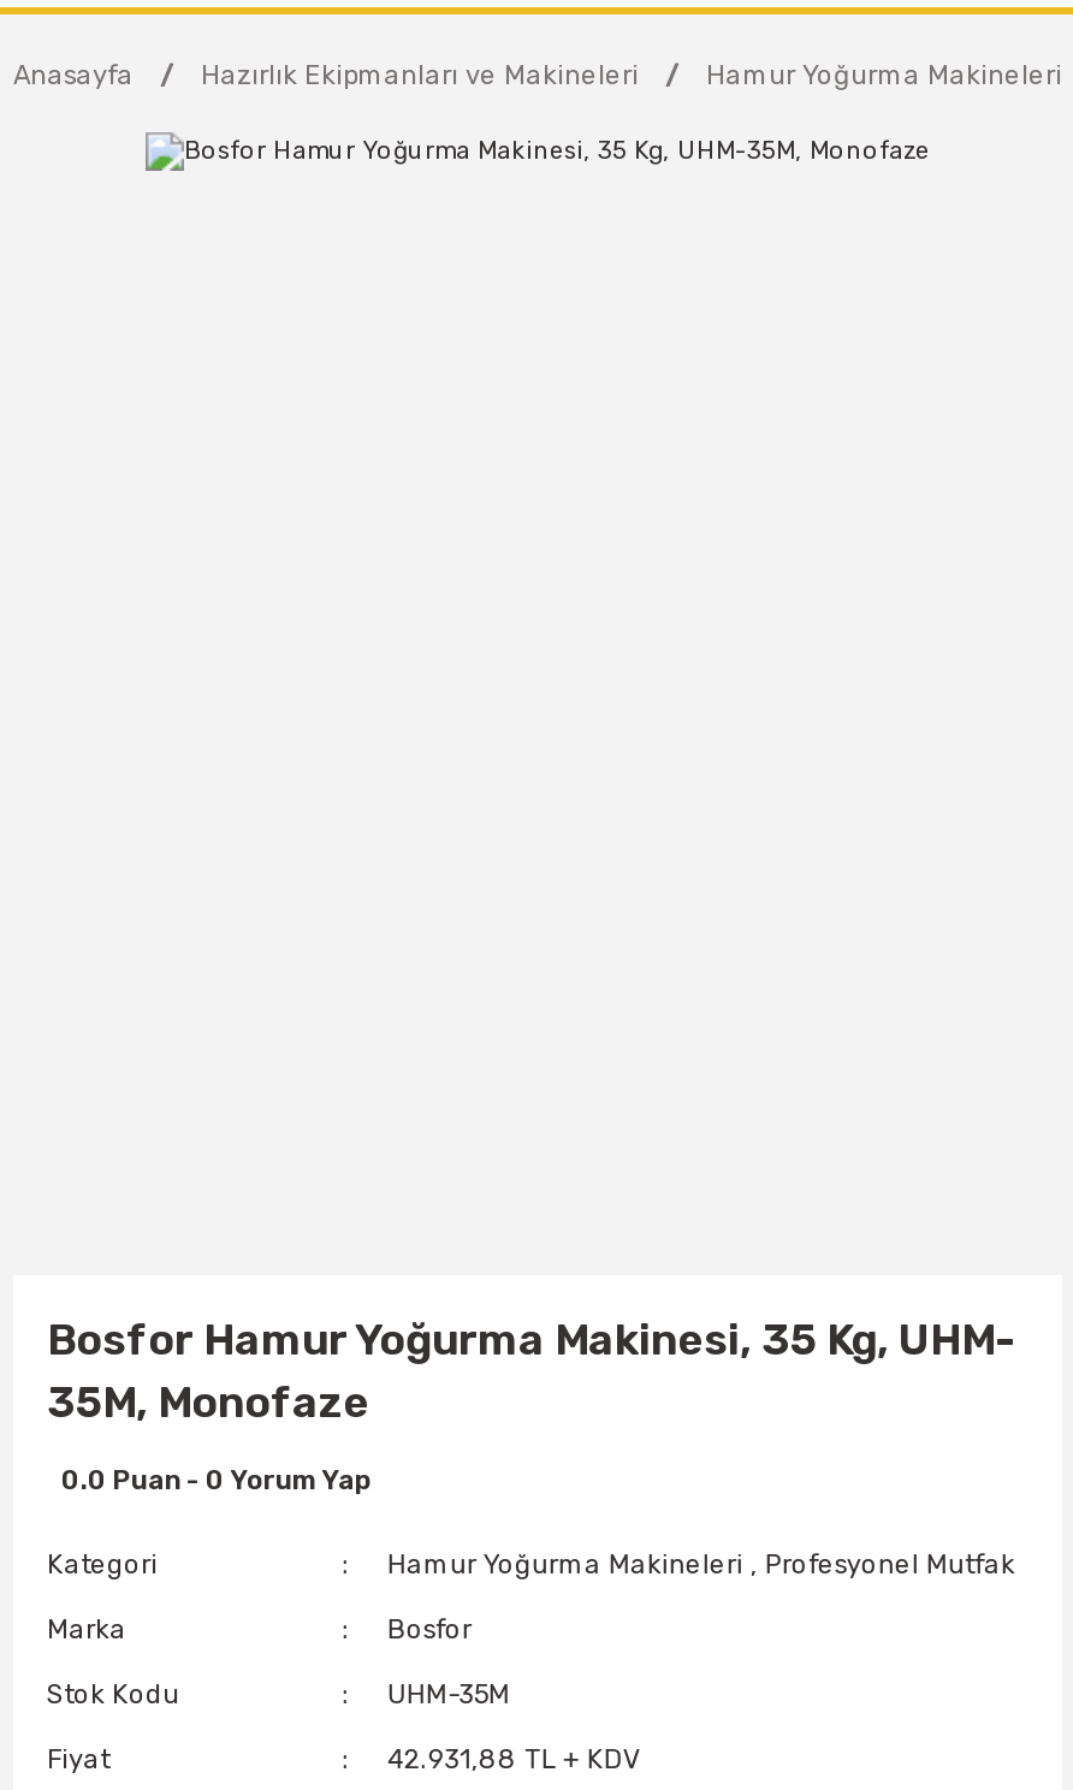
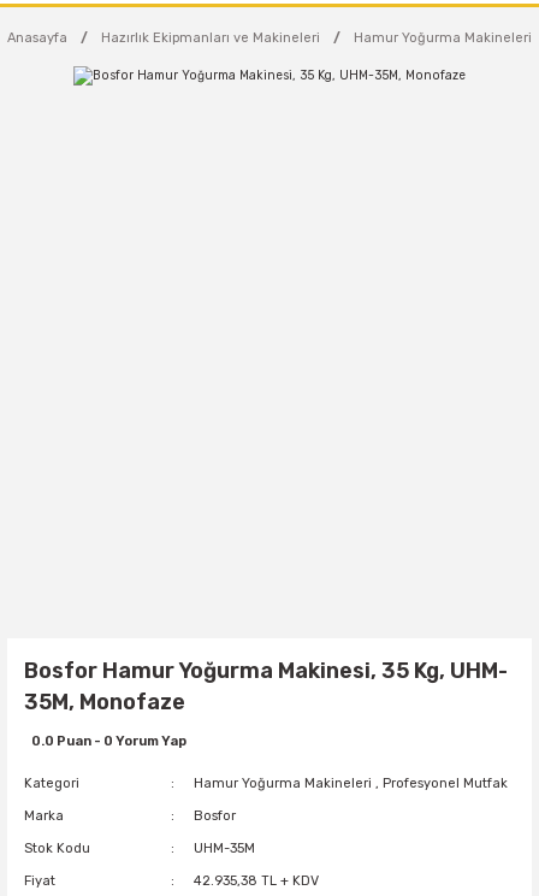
- 42.931,88 TL + KDV
+ 42.935,38 TL + KDV
